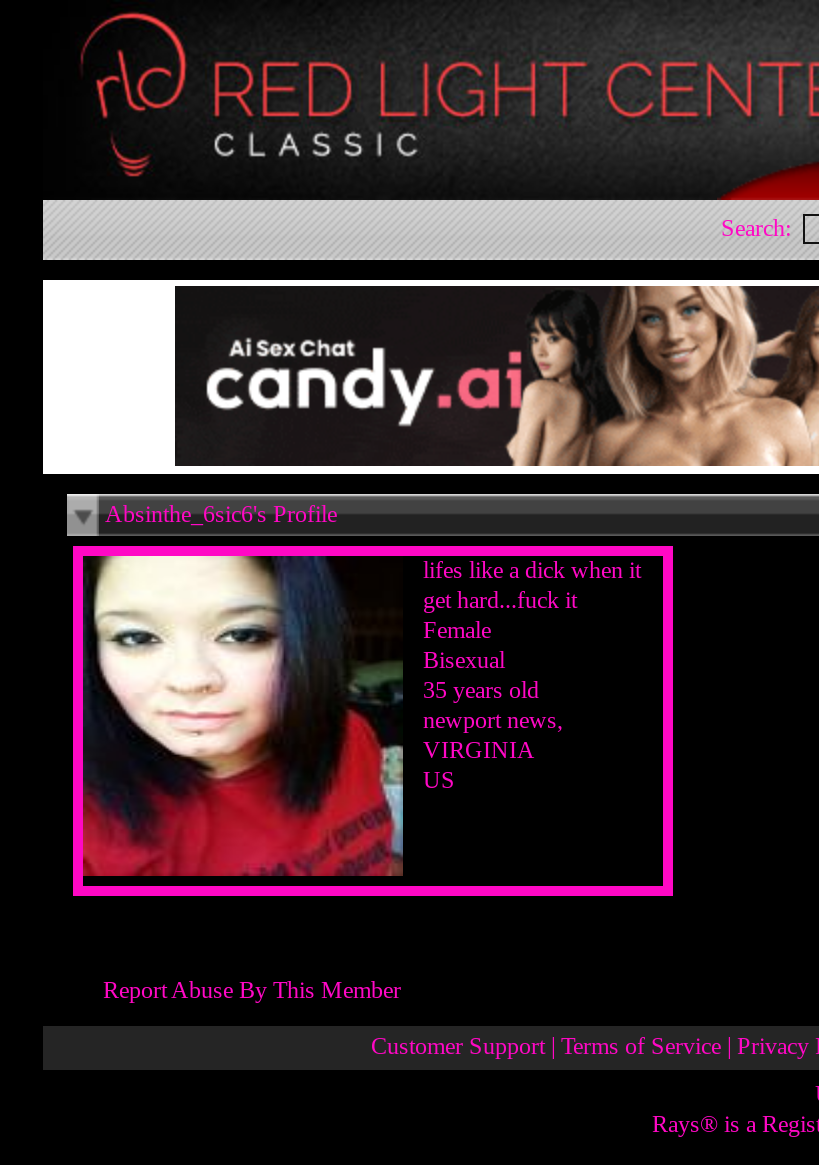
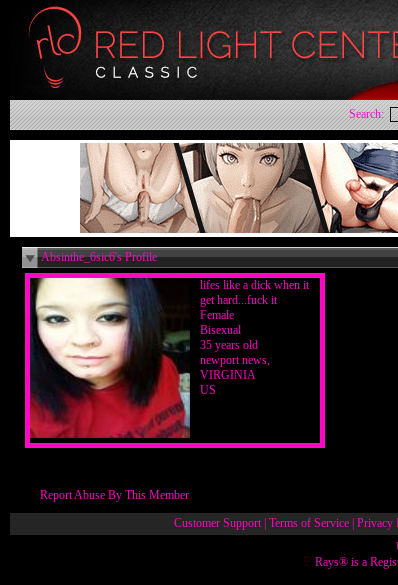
- [image]
+ [image]
